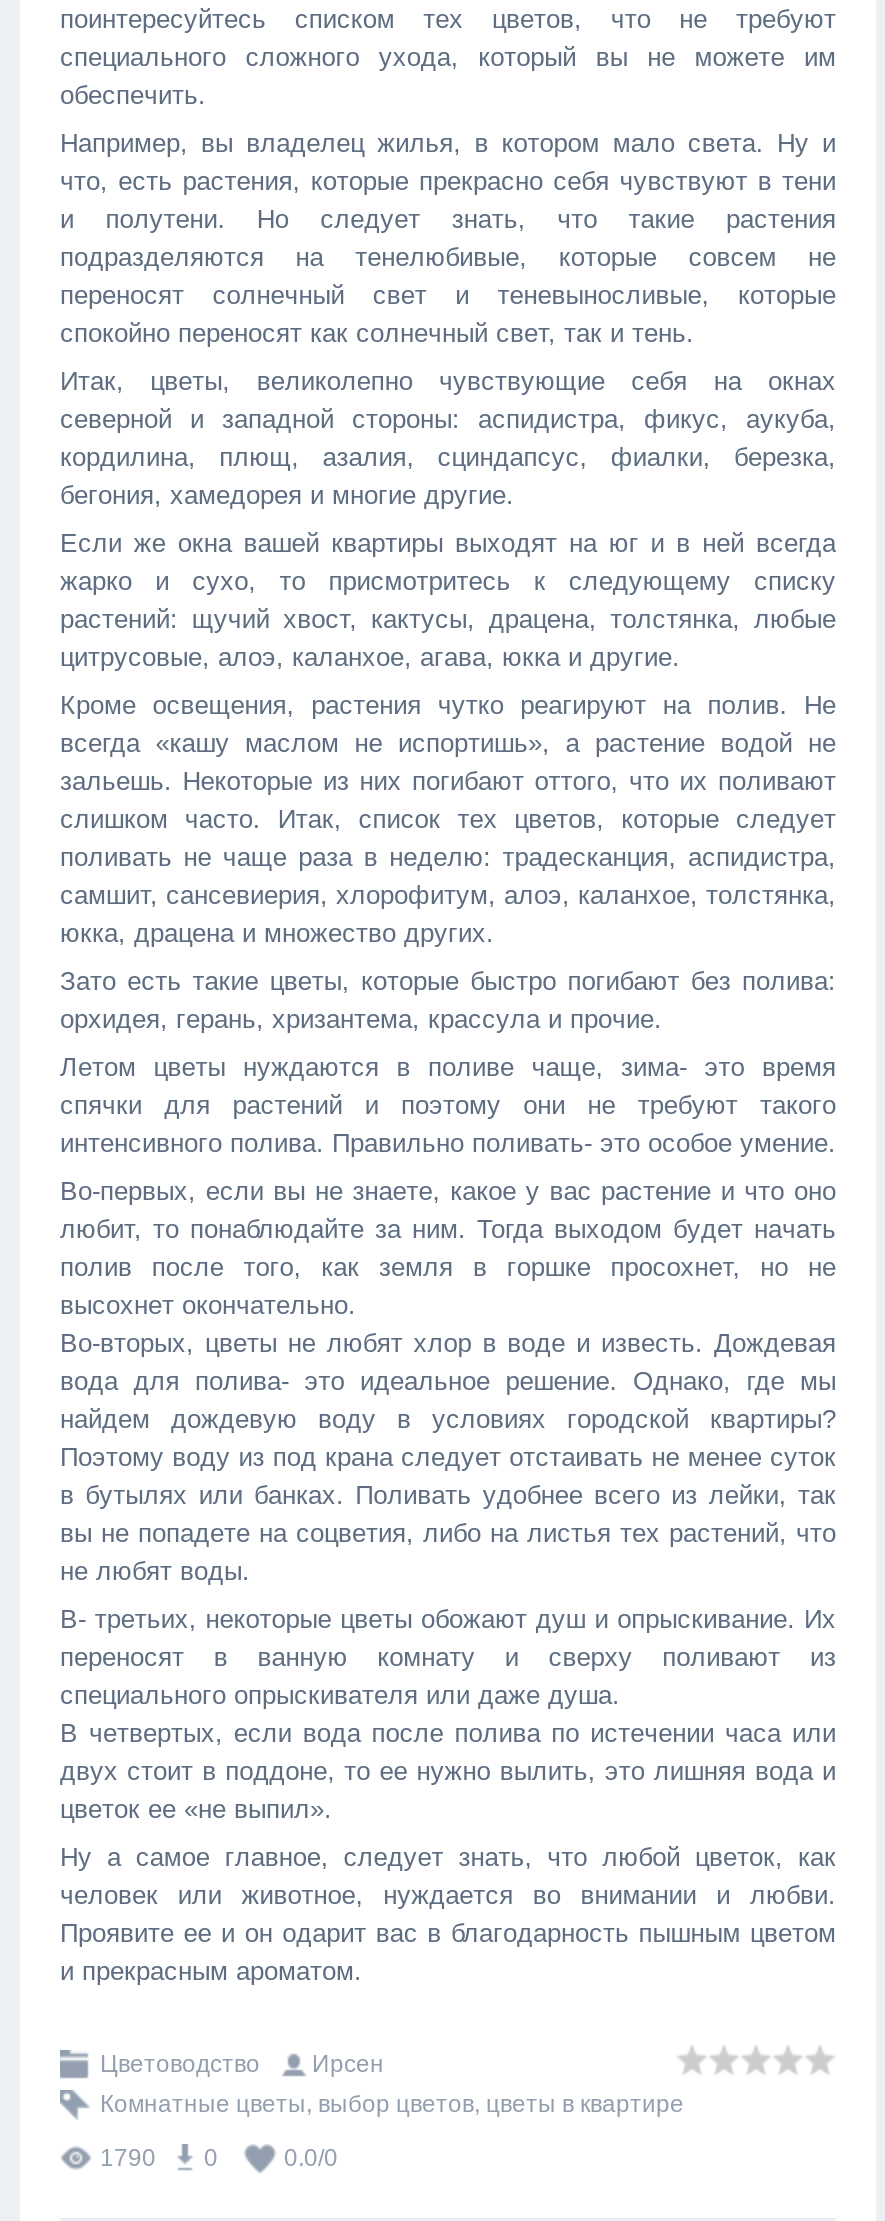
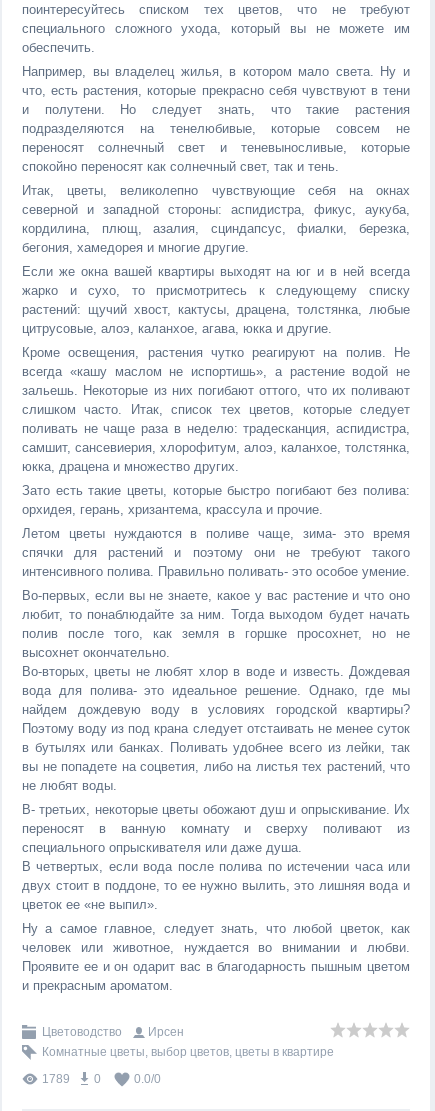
- 1790 0
+ 1789 0
